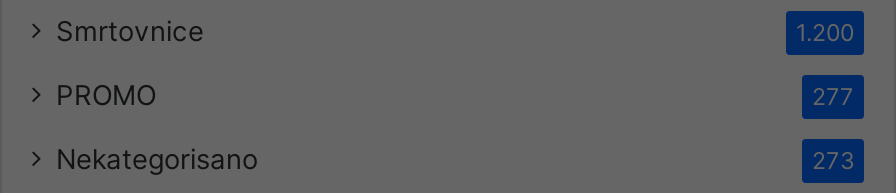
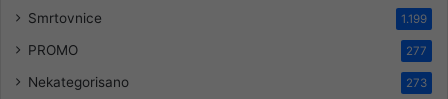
- 1.200
+ 1.199
